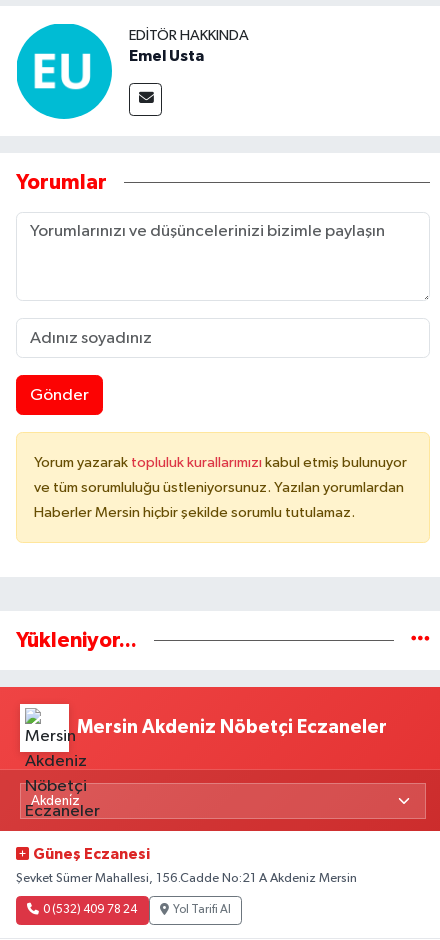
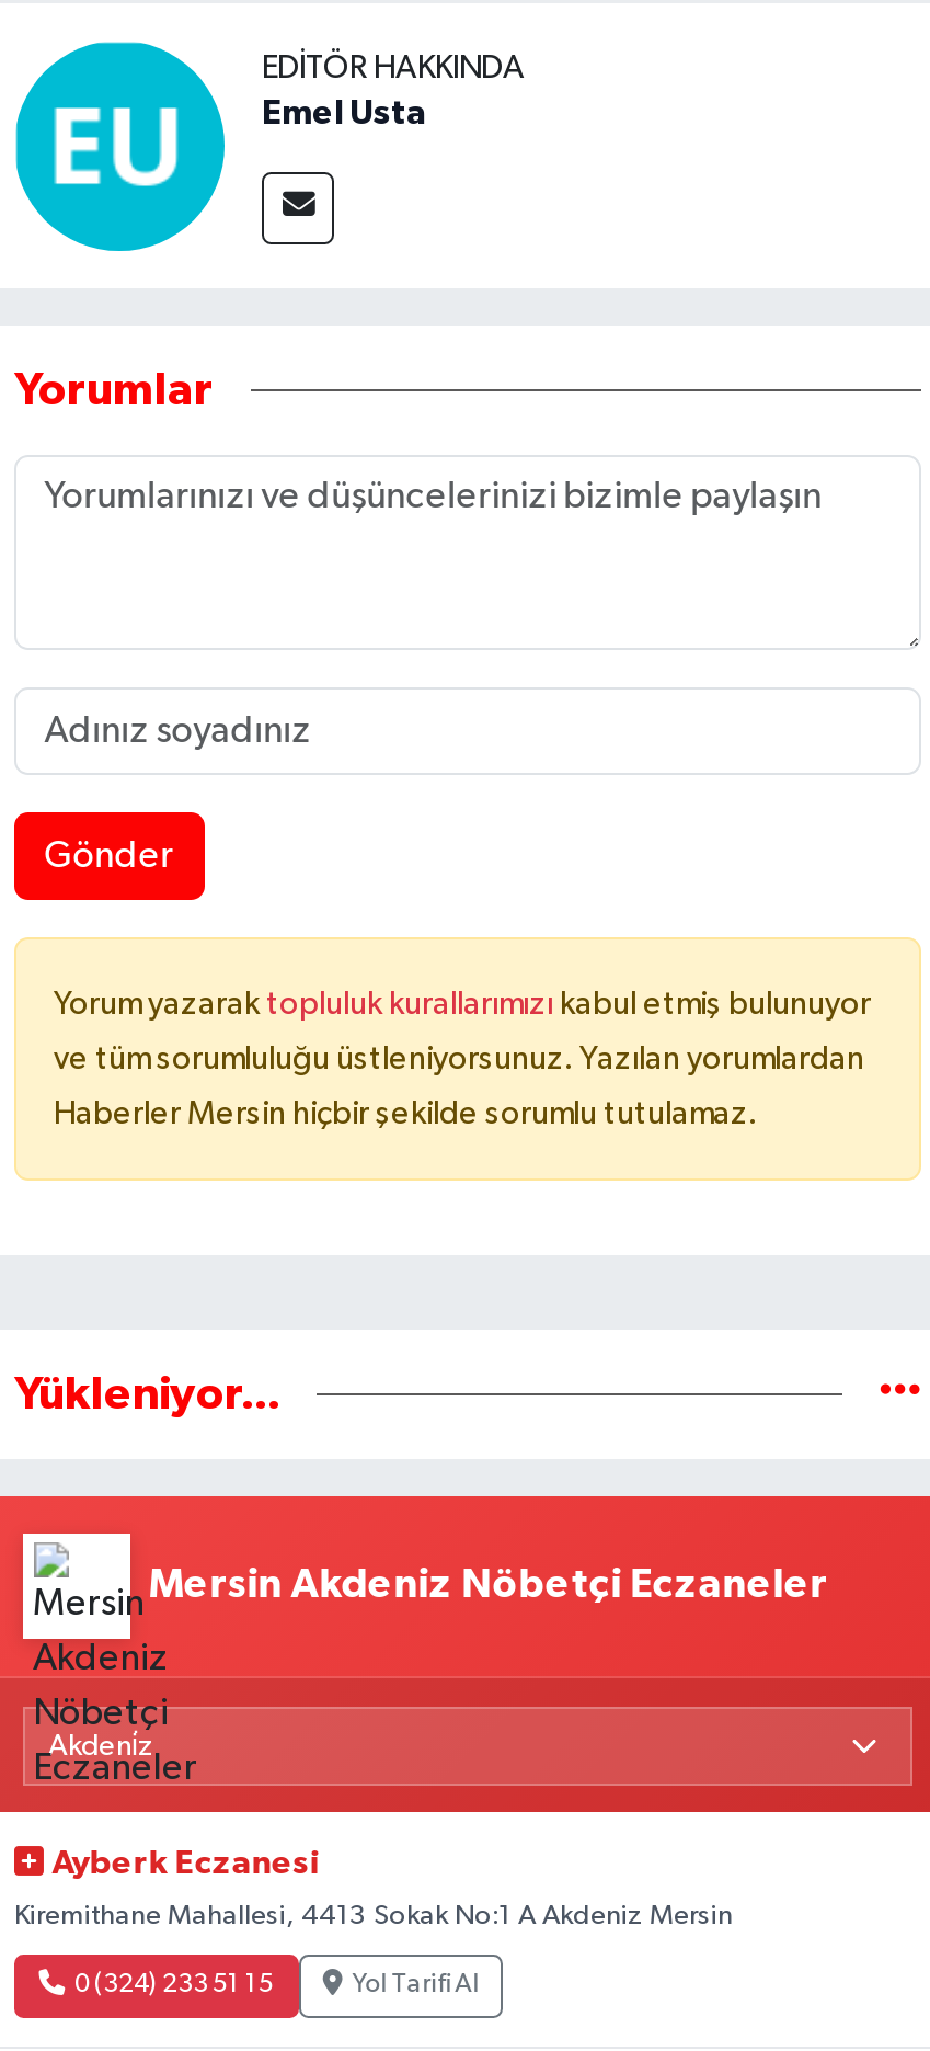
- Güneş Eczanesi
+ Ayberk Eczanesi

- Şevket Sümer Mahallesi, 156.Cadde No:21 A Akdeniz Mersin
+ Kiremithane Mahallesi, 4413 Sokak No:1 A Akdeniz Mersin

- 0 (532) 409 78 24
+ 0 (324) 233 51 15
